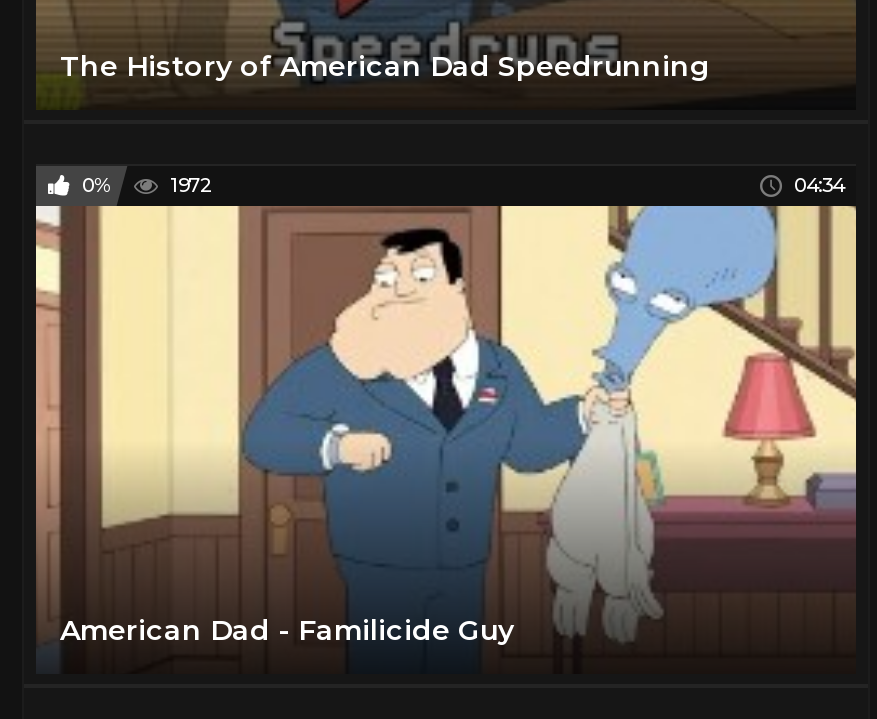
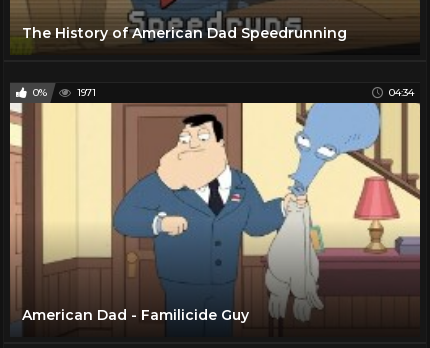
- 1972
+ 1971
